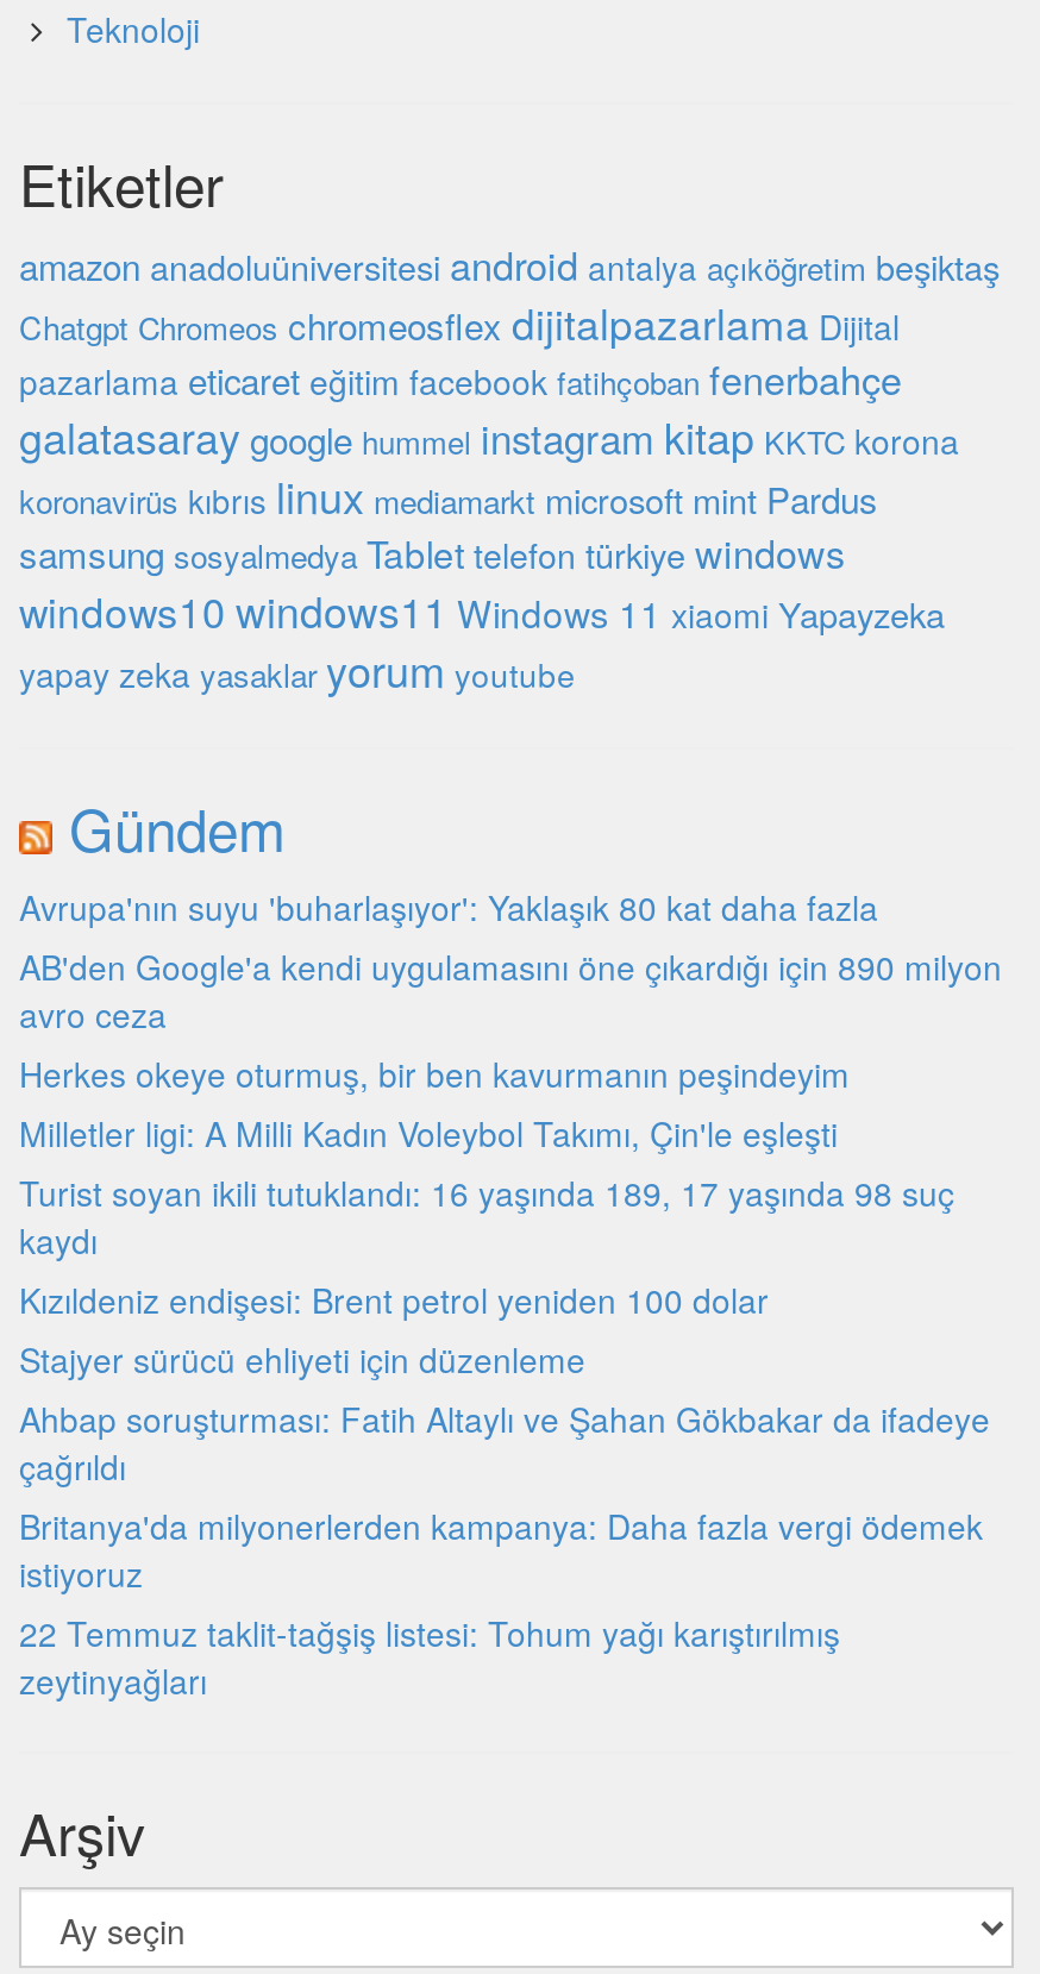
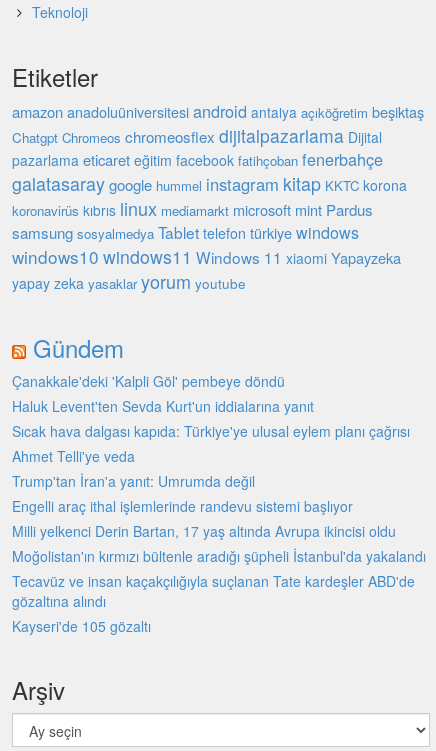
- Avrupa'nın suyu 'buharlaşıyor': Yaklaşık 80 kat daha fazla
- AB'den Google'a kendi uygulamasını öne çıkardığı için 890 milyon
- avro ceza
- Herkes okeye oturmuş, bir ben kavurmanın peşindeyim
- Milletler ligi: A Milli Kadın Voleybol Takımı, Çin'le eşleşti
- Turist soyan ikili tutuklandı: 16 yaşında 189, 17 yaşında 98 suç
- kaydı
- Kızıldeniz endişesi: Brent petrol yeniden 100 dolar
- Stajyer sürücü ehliyeti için düzenleme
- Ahbap soruşturması: Fatih Altaylı ve Şahan Gökbakar da ifadeye
- çağrıldı
- Britanya'da milyonerlerden kampanya: Daha fazla vergi ödemek
- istiyoruz
- 22 Temmuz taklit-tağşiş listesi: Tohum yağı karıştırılmış
- zeytinyağları
+ Çanakkale'deki 'Kalpli Göl' pembeye döndü
+ Haluk Levent'ten Sevda Kurt'un iddialarına yanıt
+ Sıcak hava dalgası kapıda: Türkiye'ye ulusal eylem planı çağrısı
+ Ahmet Telli'ye veda
+ Trump'tan İran'a yanıt: Umrumda değil
+ Engelli araç ithal işlemlerinde randevu sistemi başlıyor
+ Milli yelkenci Derin Bartan, 17 yaş altında Avrupa ikincisi oldu
+ Moğolistan'ın kırmızı bültenle aradığı şüpheli İstanbul'da yakalandı
+ Tecavüz ve insan kaçakçılığıyla suçlanan Tate kardeşler ABD'de
+ gözaltına alındı
+ Kayseri'de 105 gözaltı
